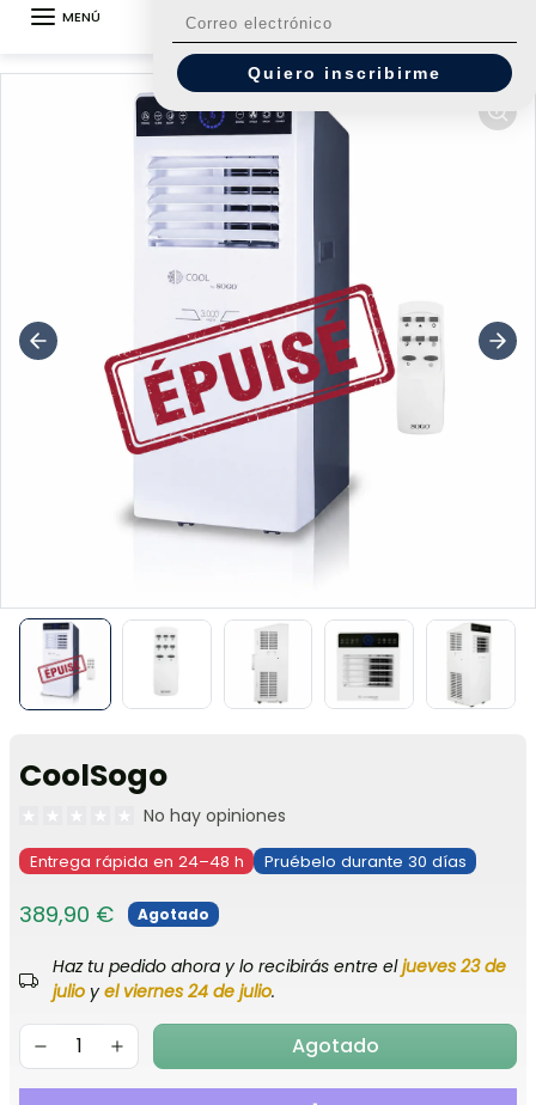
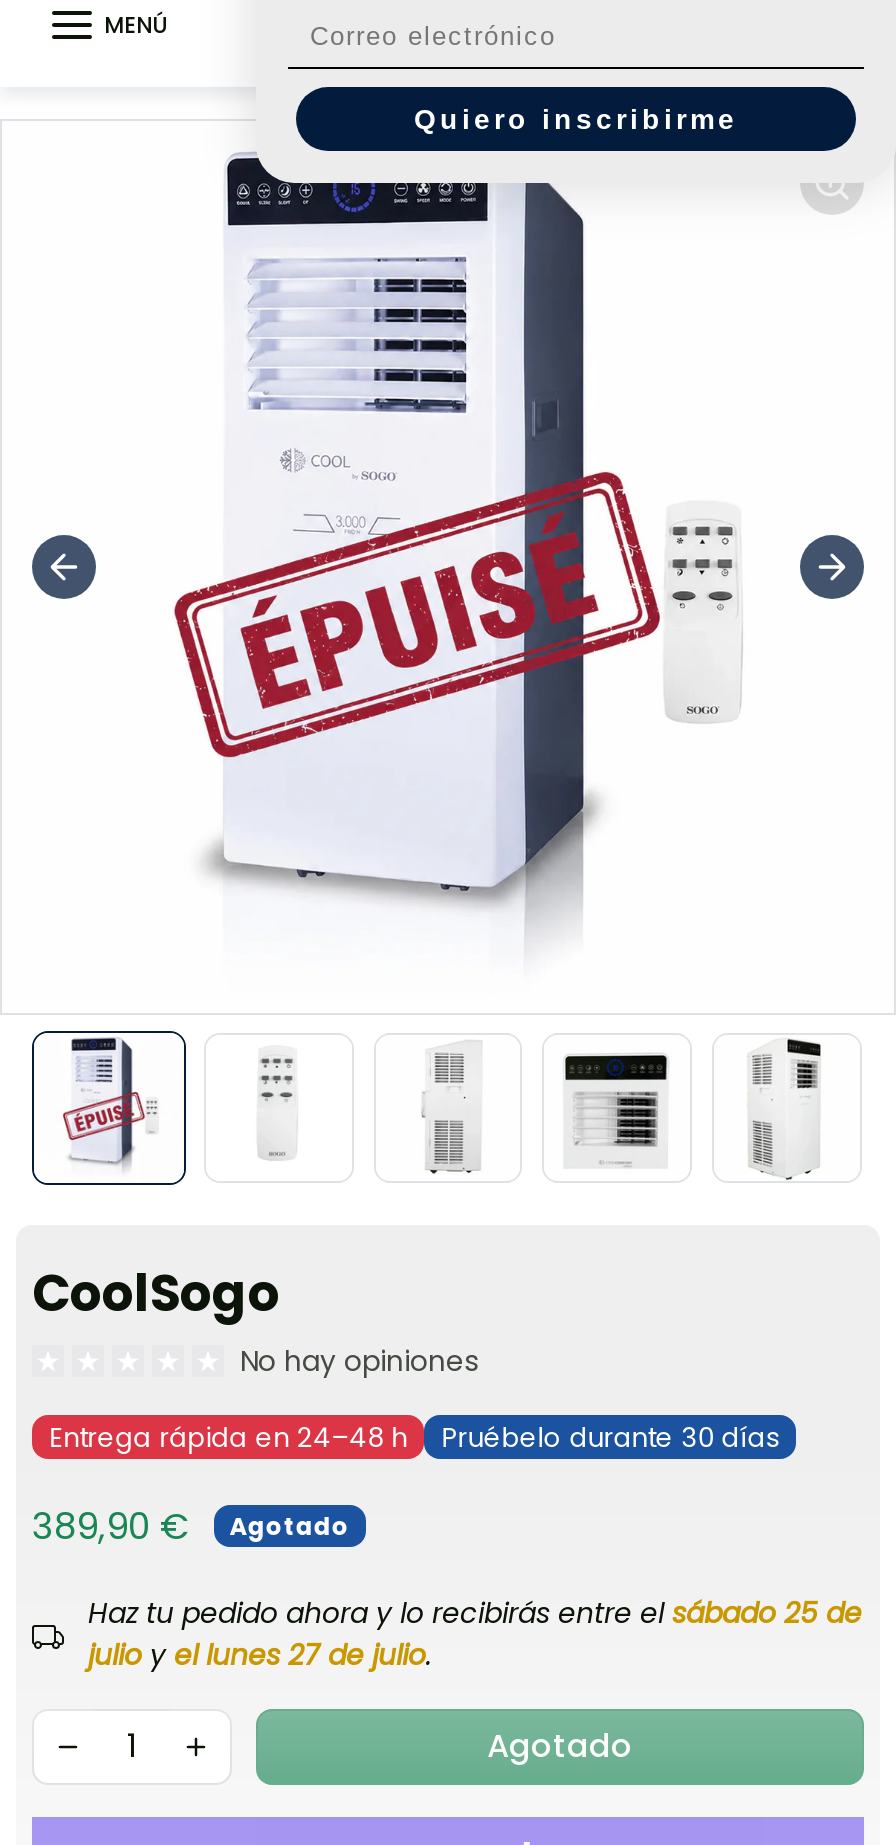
- Haz tu pedido ahora y lo recibirás entre el jueves 23 de
+ Haz tu pedido ahora y lo recibirás entre el sábado 25 de

- julio y el viernes 24 de julio.
+ julio y el lunes 27 de julio.
